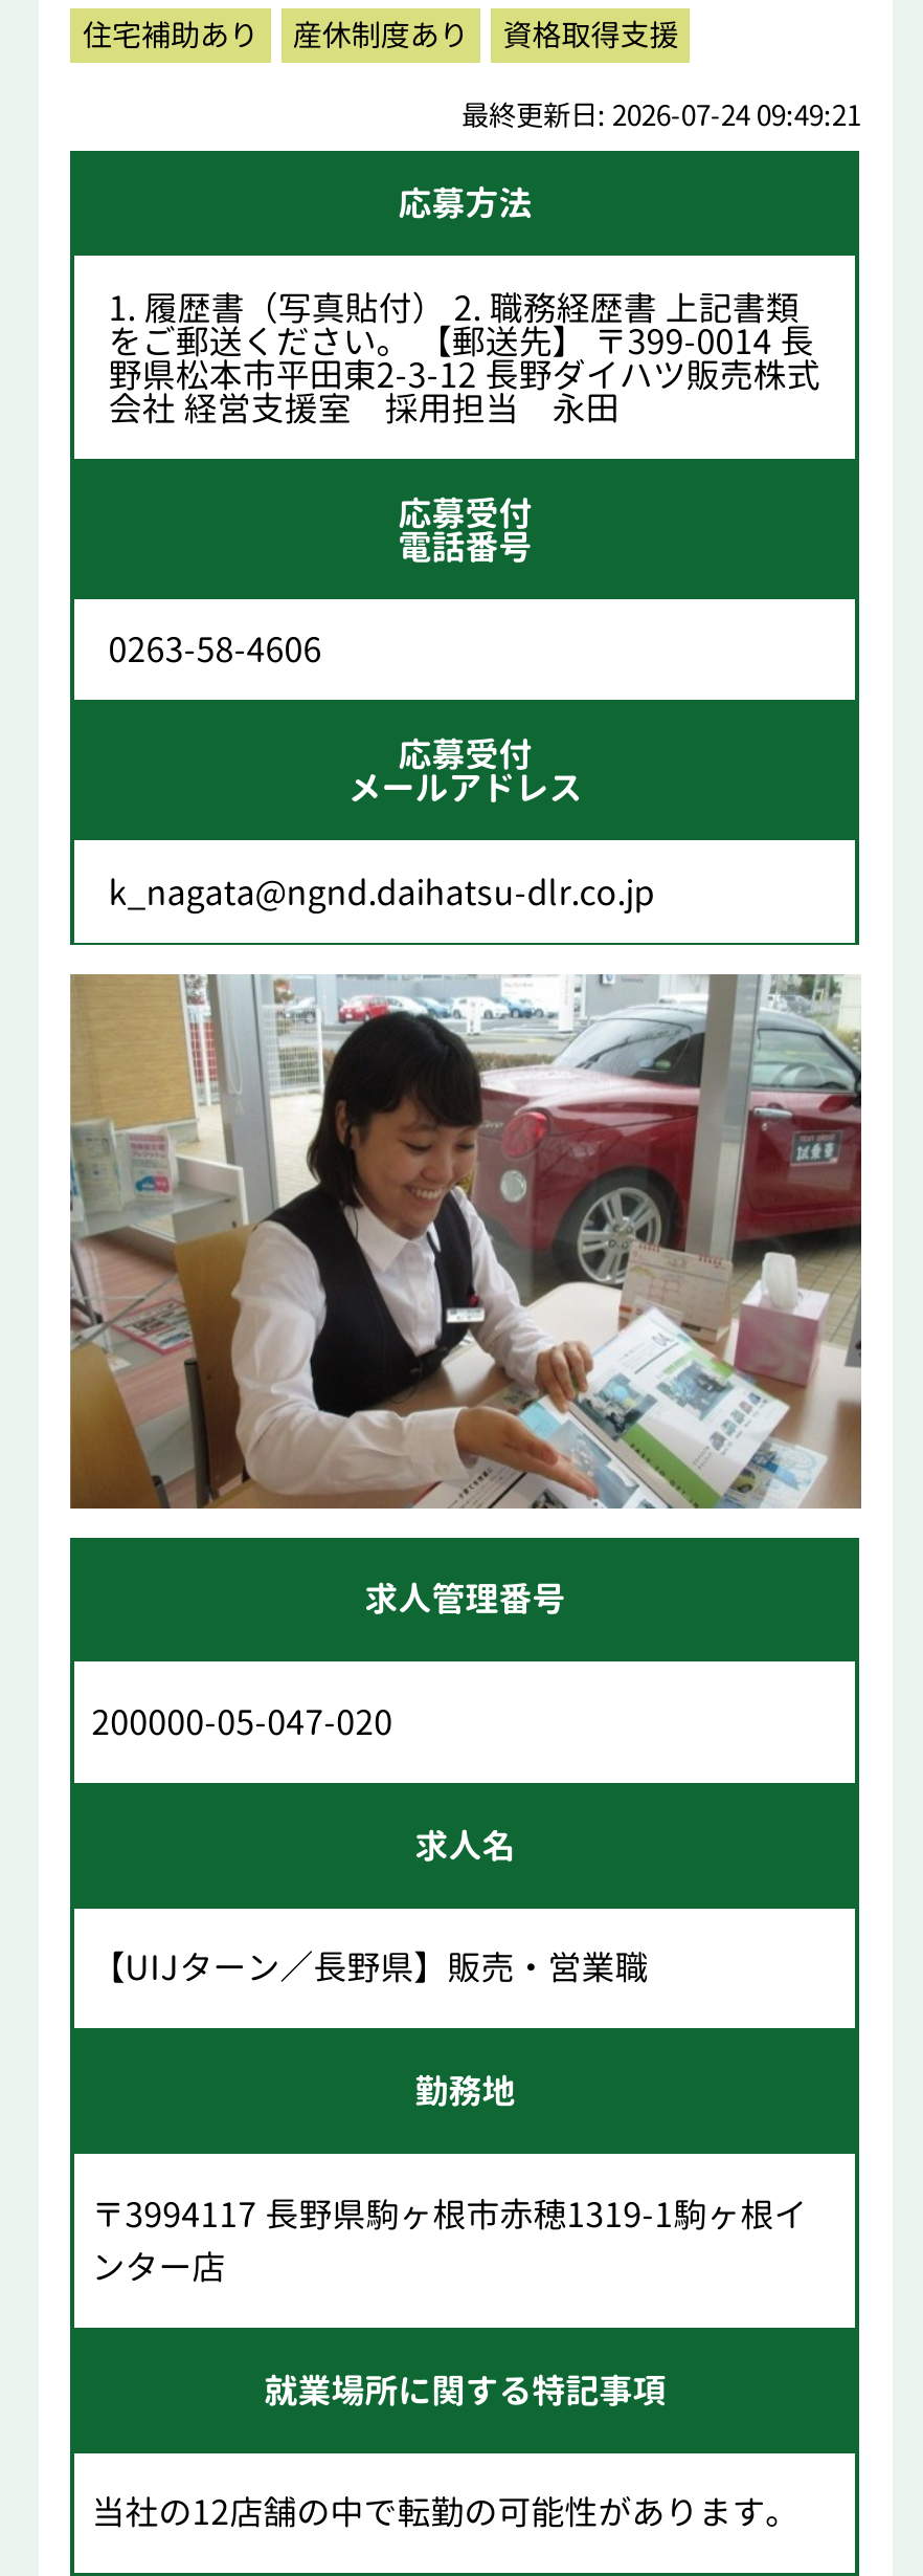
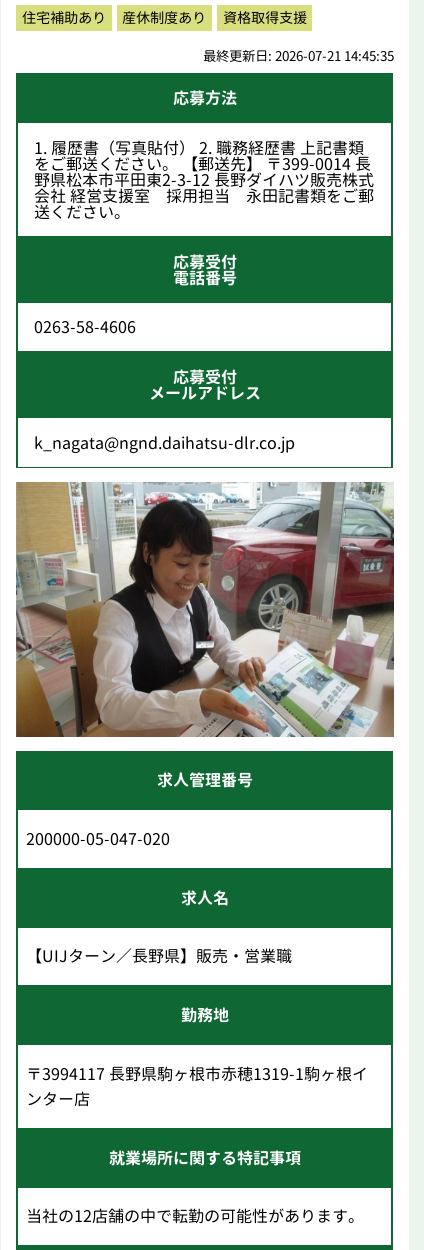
- 最終更新日: 2026-07-24 09:49:21
+ 最終更新日: 2026-07-21 14:45:35

- 会社 経営支援室 採用担当 永田
+ 会社 経営支援室 採用担当 永田記書類をご郵
+ 送ください。
